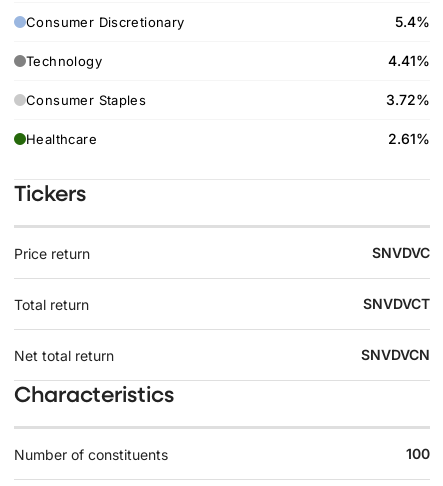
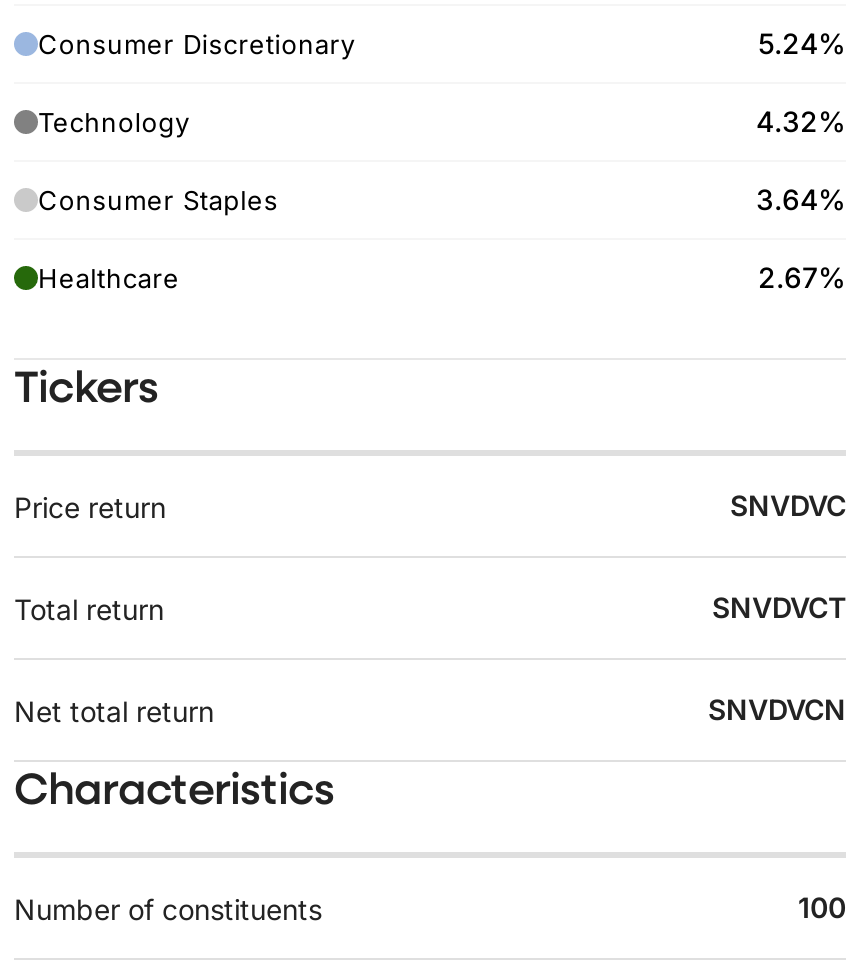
- 5.4%
+ 5.24%

- 4.41%
+ 4.32%

- 3.72%
+ 3.64%

- 2.61%
+ 2.67%
